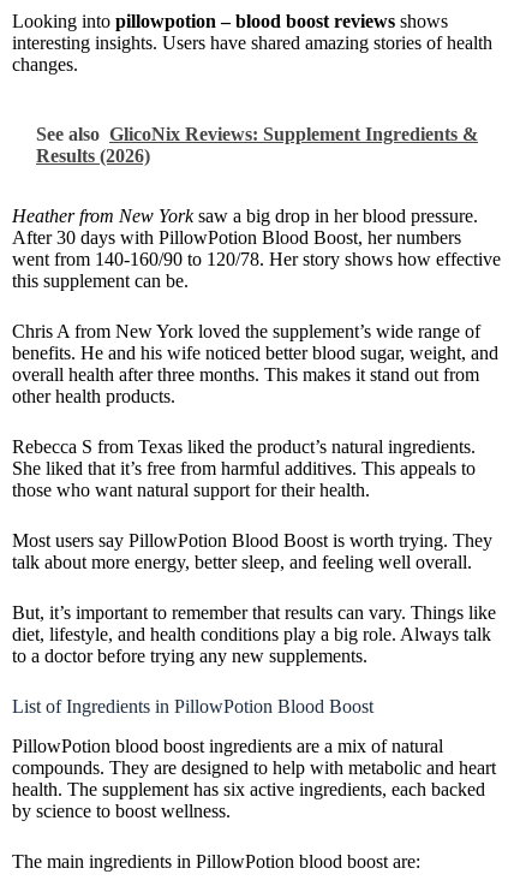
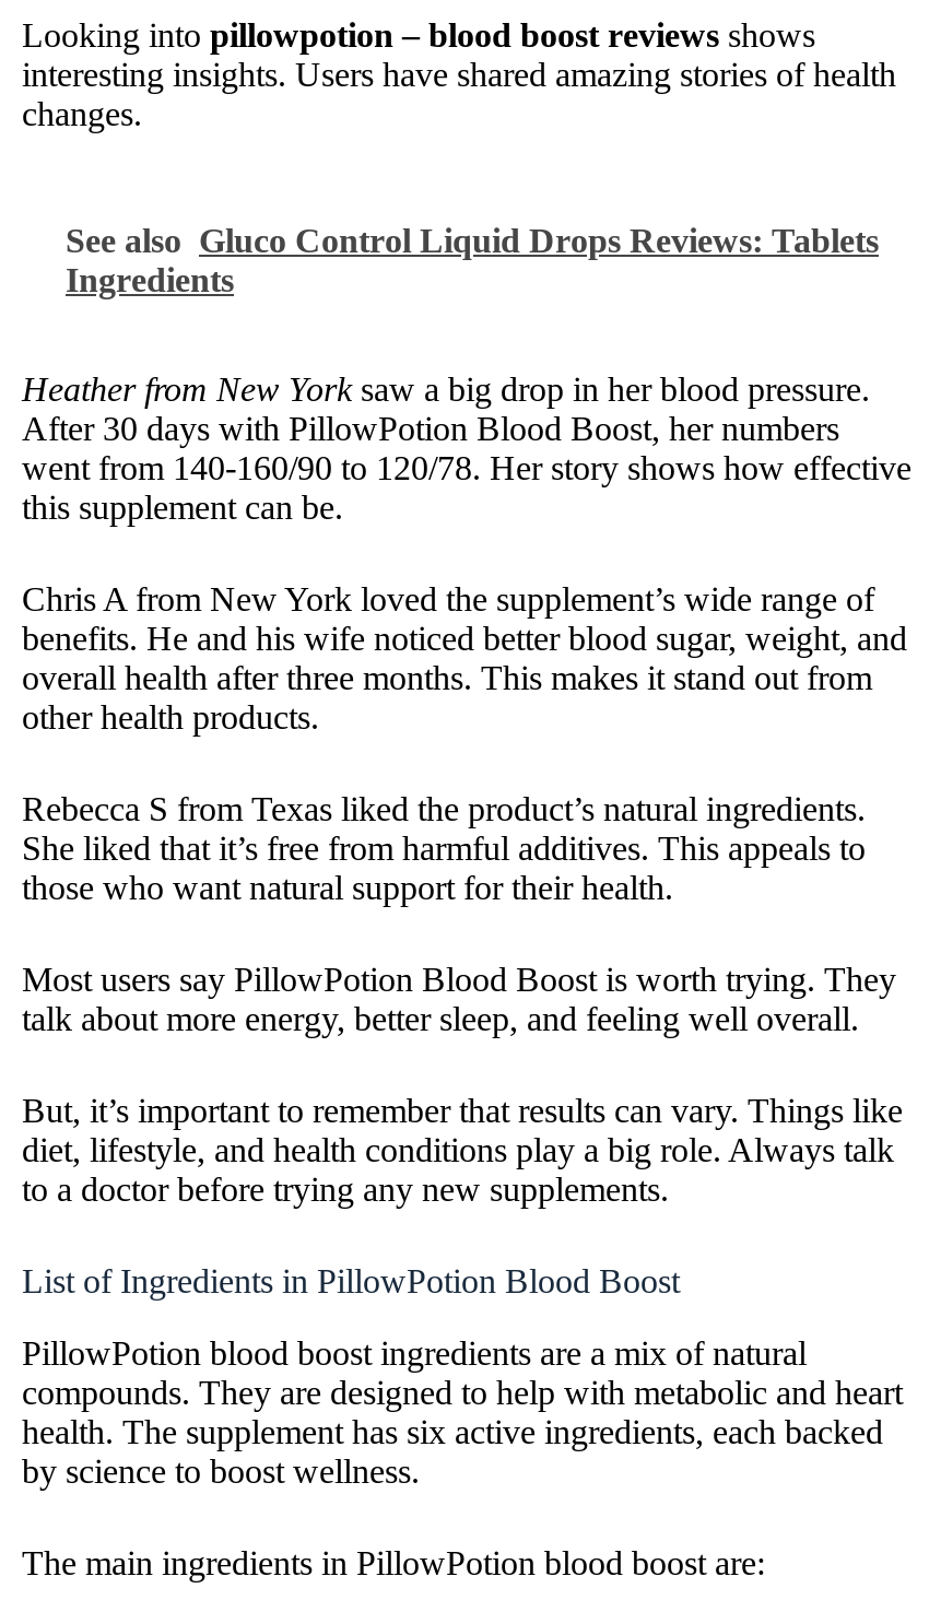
- See also GlicoNix Reviews: Supplement Ingredients &
- Results (2026)
+ See also Gluco Control Liquid Drops Reviews: Tablets
+ Ingredients
